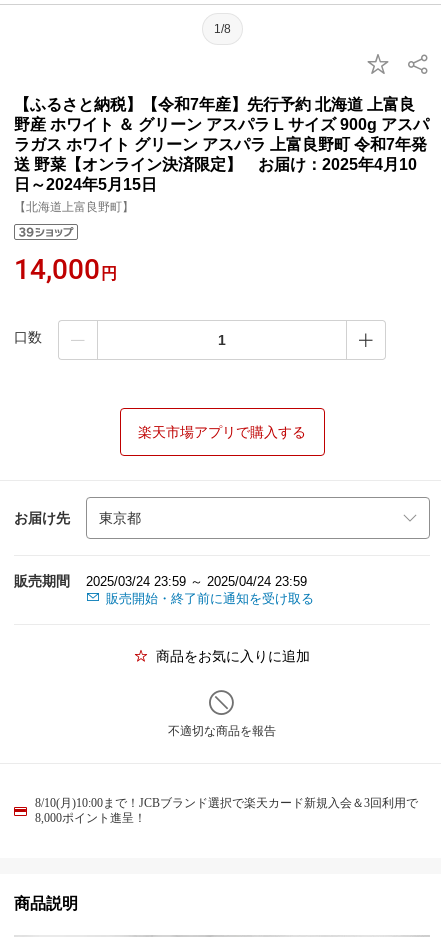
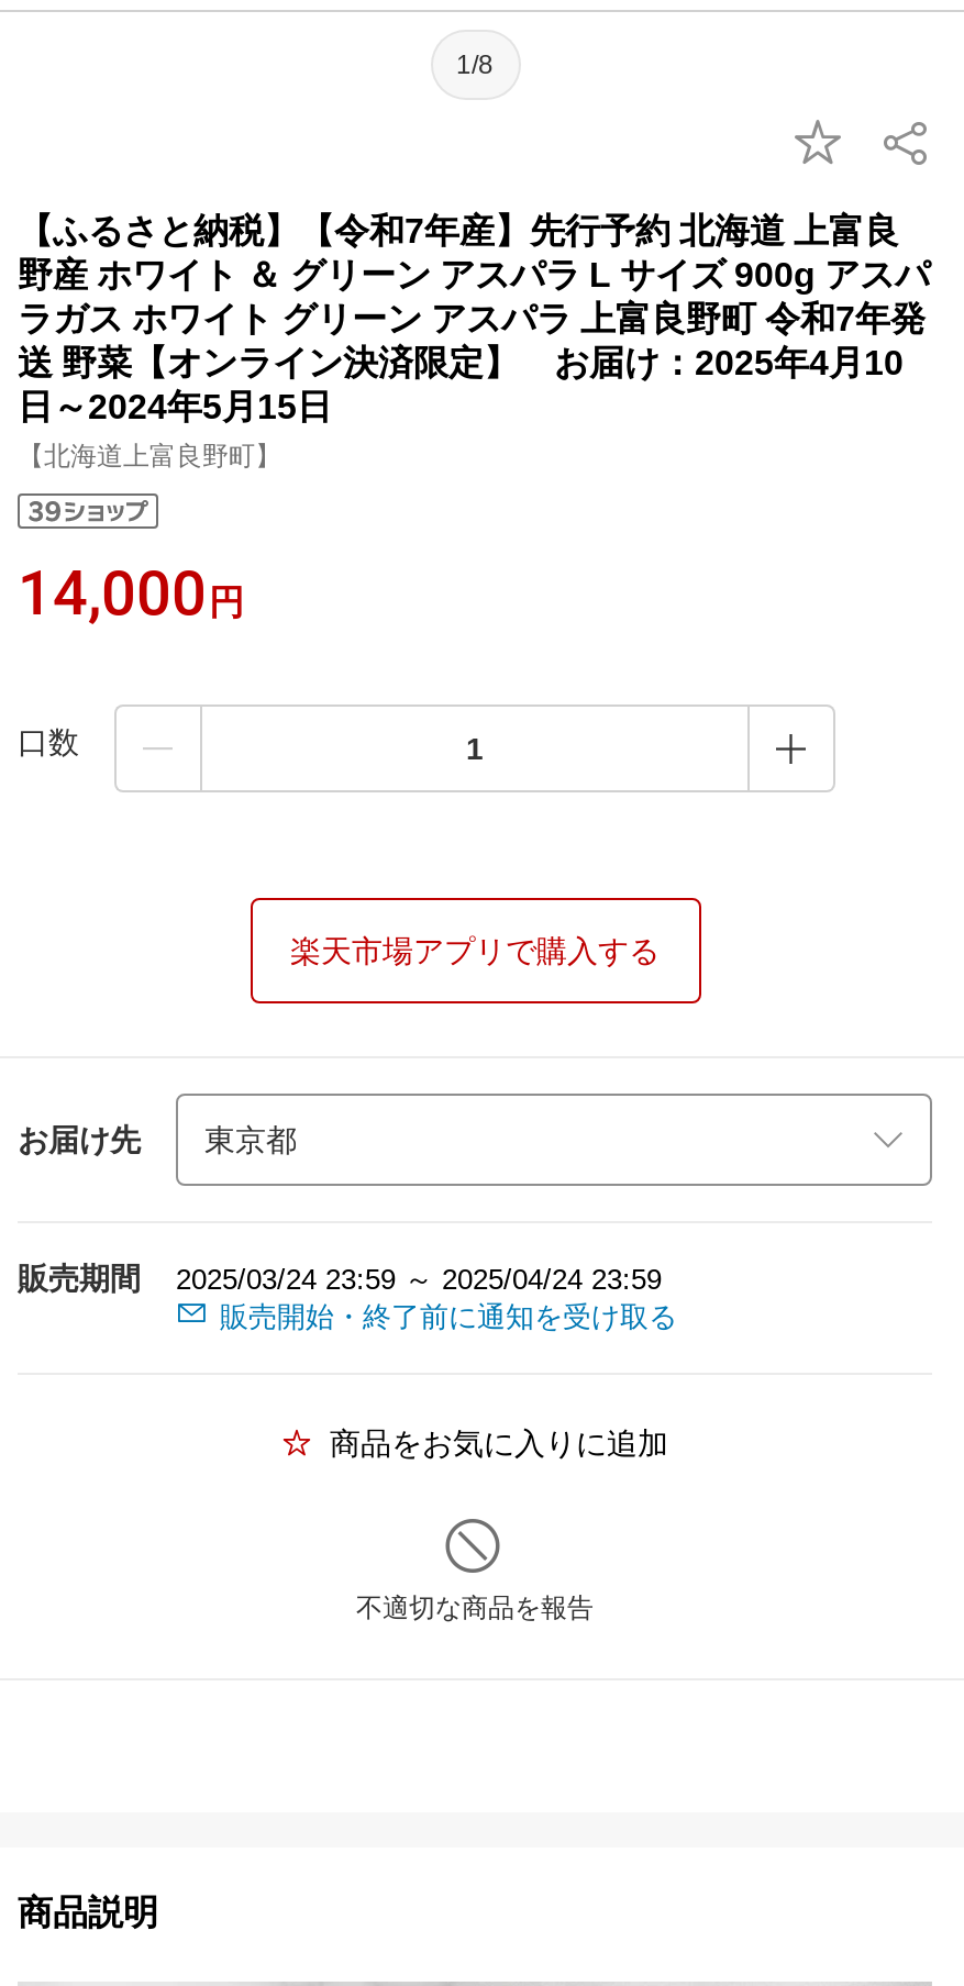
- 8/10(月)10:00まで！JCBブランド選択で楽天カード新規入会＆3回利用で
- 8,000ポイント進呈！
